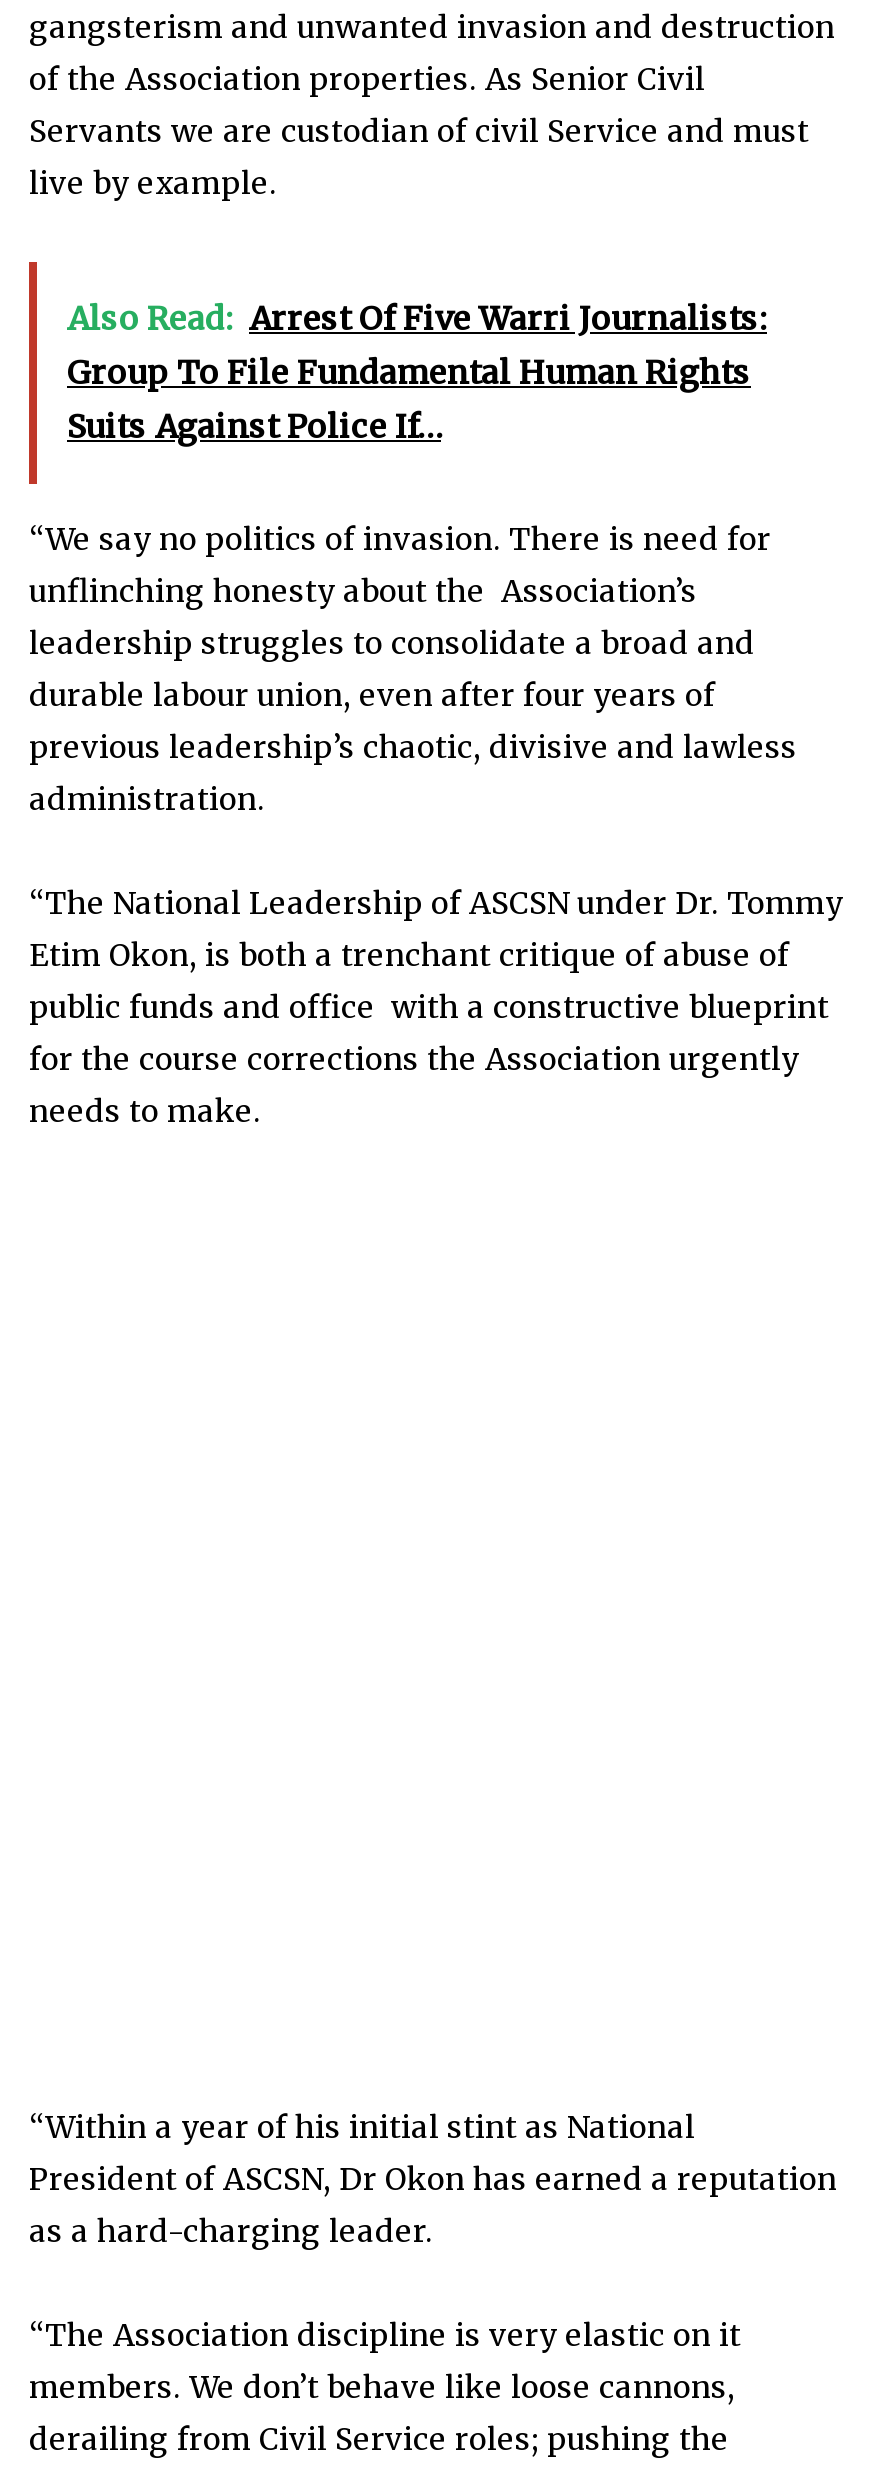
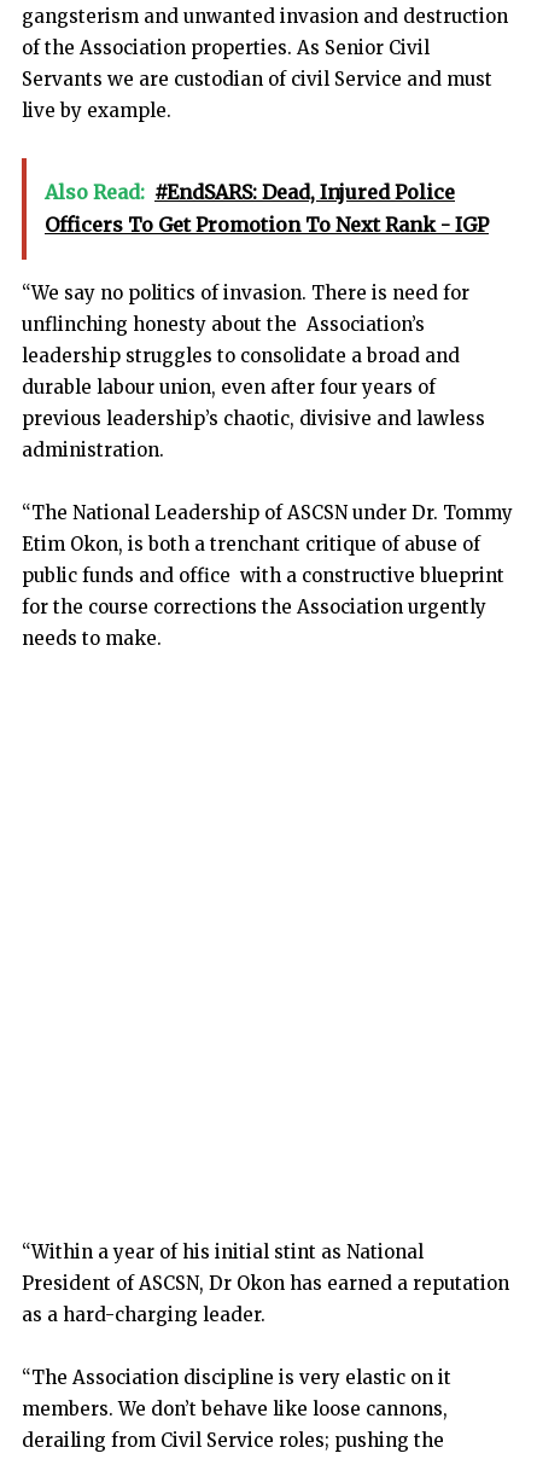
- Also Read: Arrest Of Five Warri Journalists:
- Group To File Fundamental Human Rights
- Suits Against Police If…
+ Also Read: #EndSARS: Dead, Injured Police
+ Officers To Get Promotion To Next Rank - IGP
